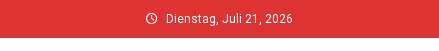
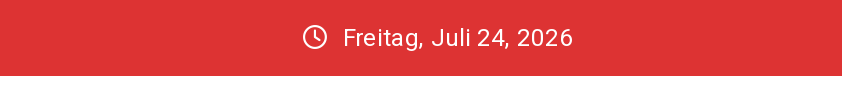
- Dienstag, Juli 21, 2026
+ Freitag, Juli 24, 2026
